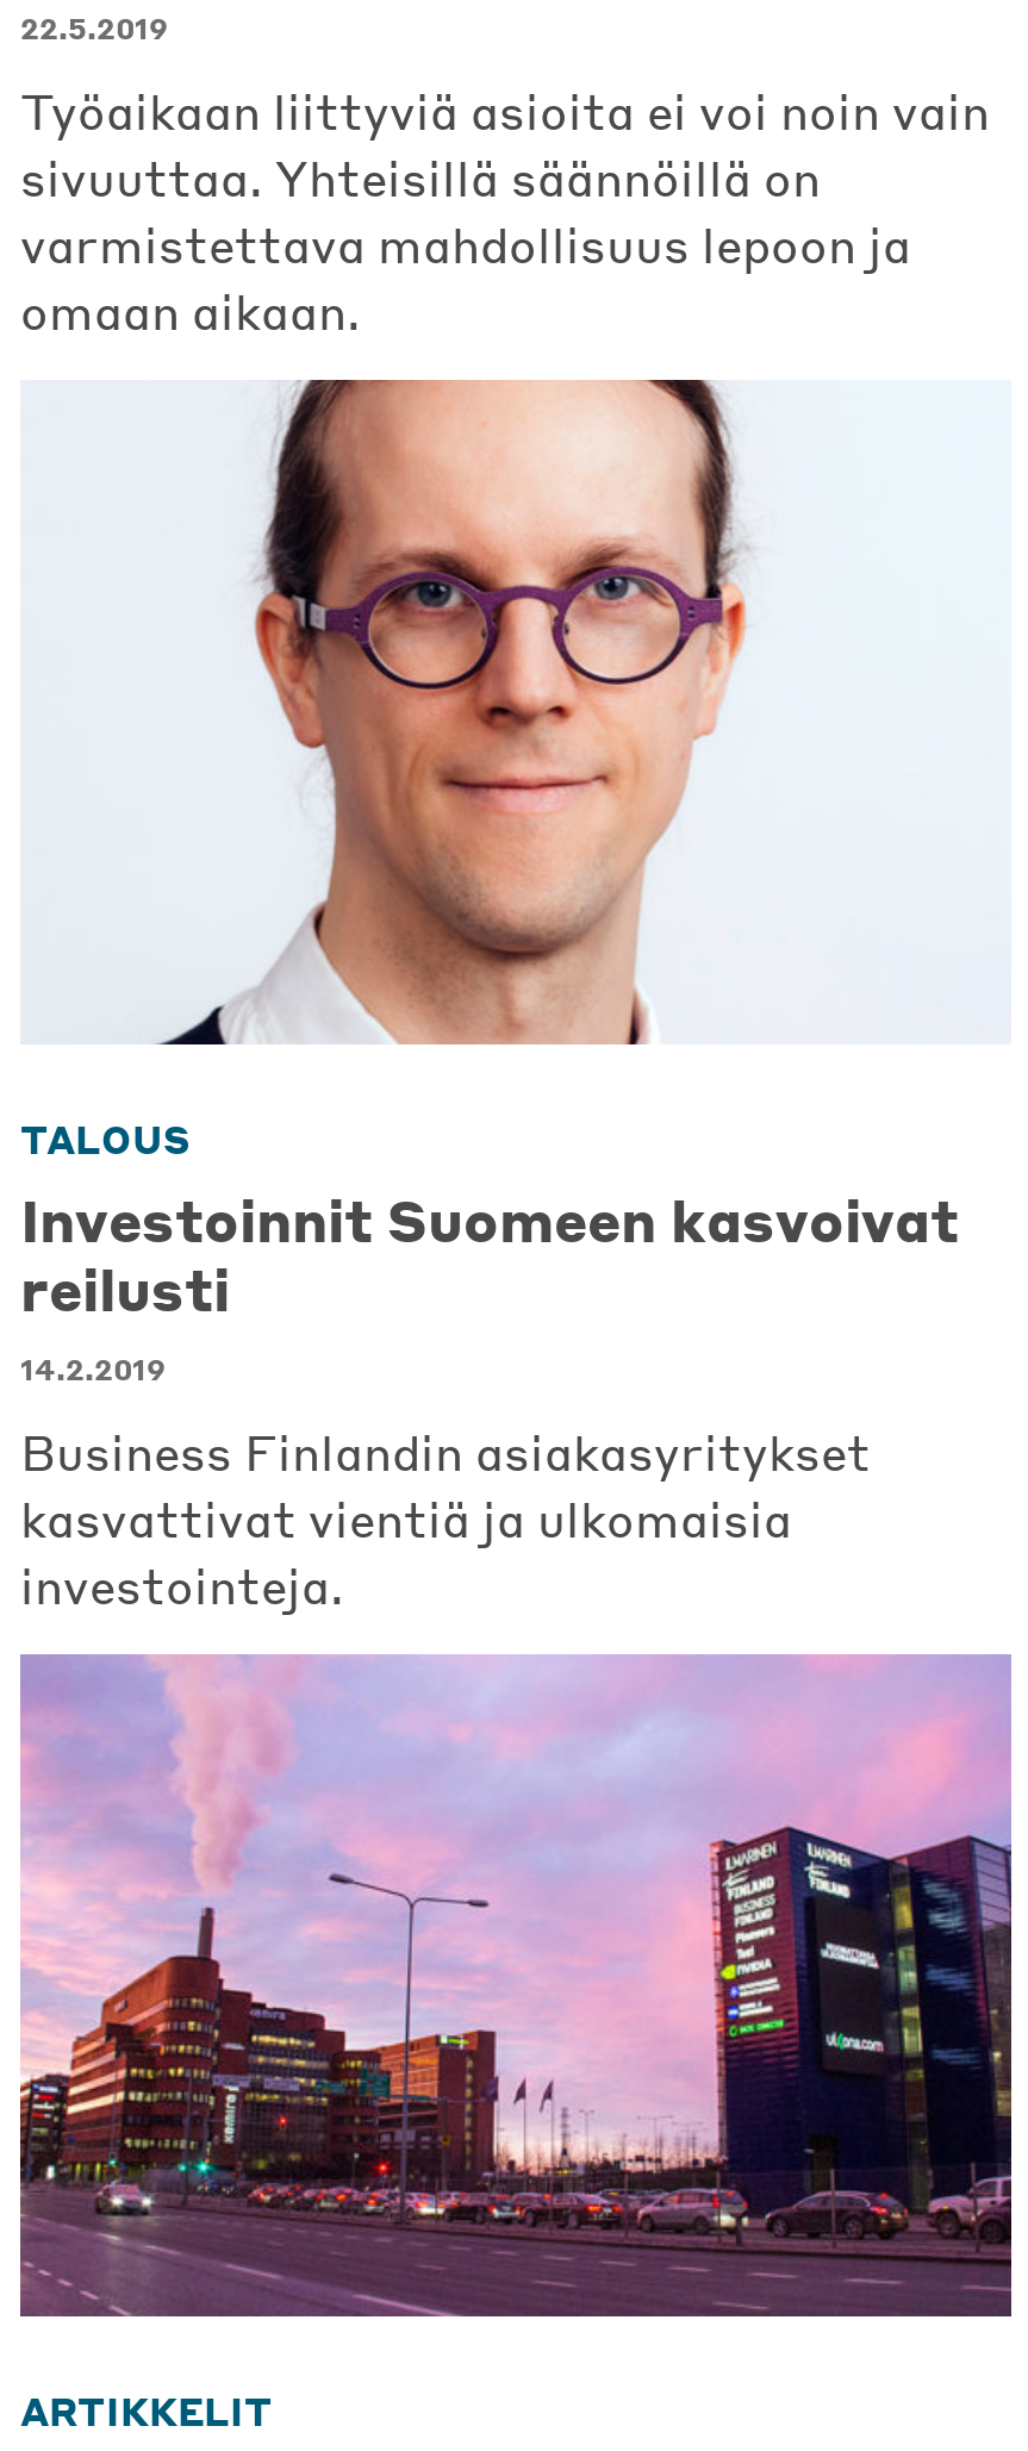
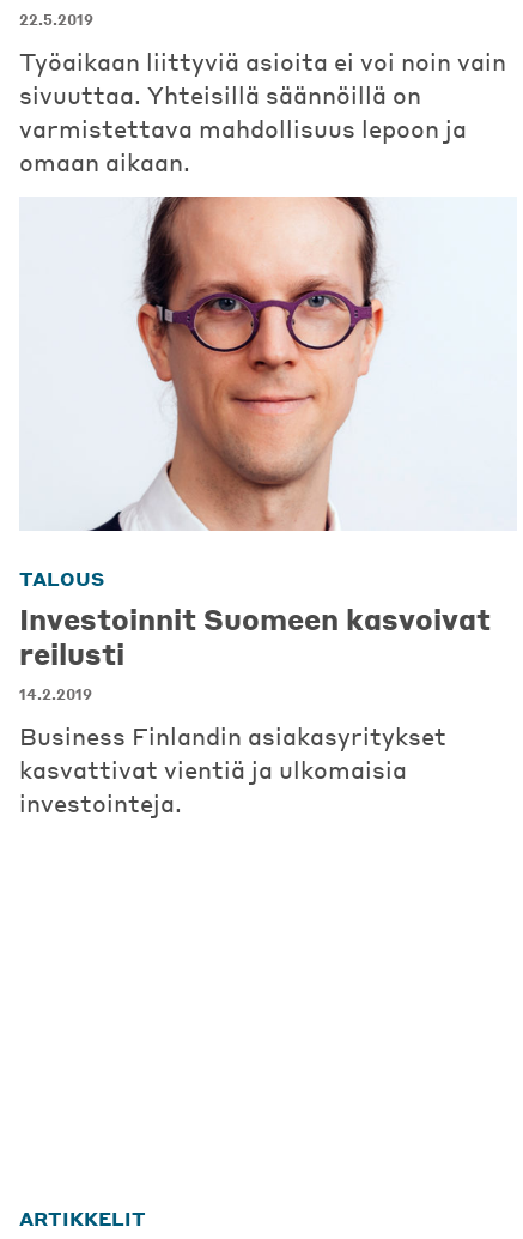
- [image]
